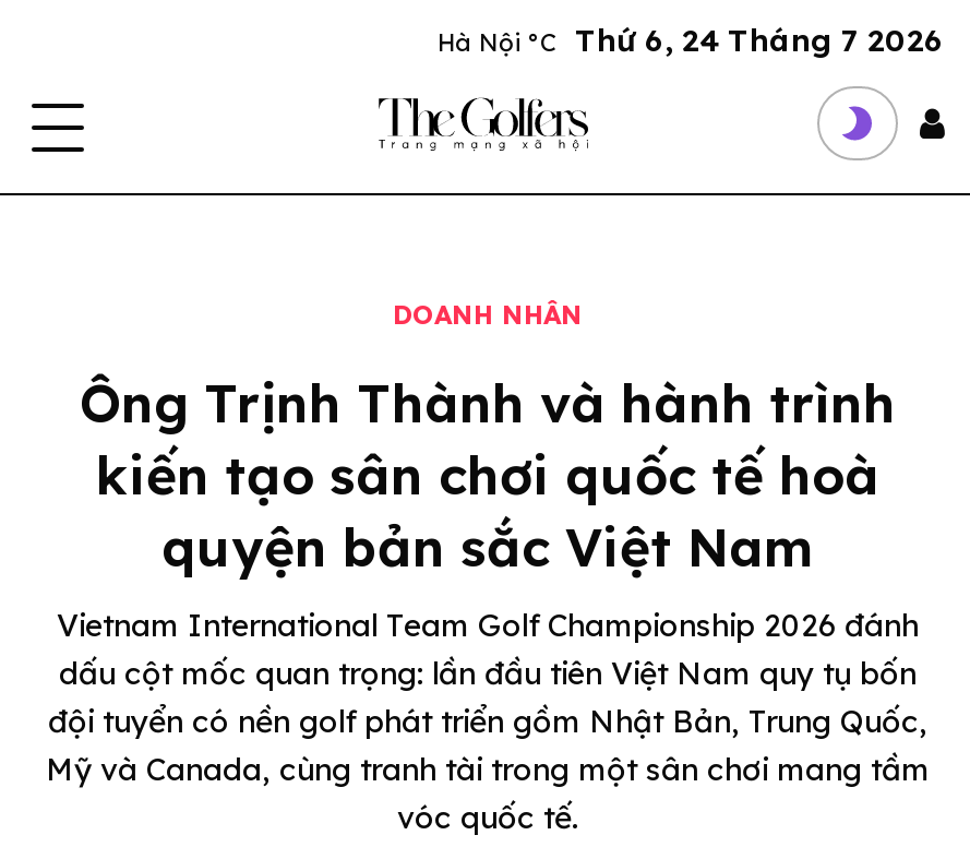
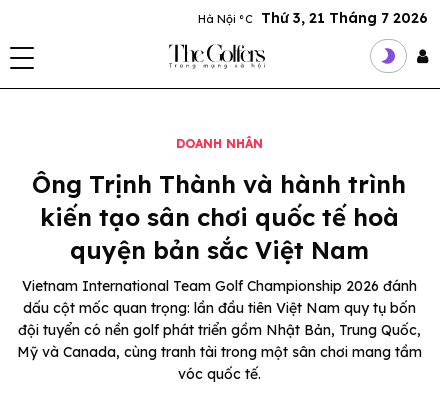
- Hà Nội °C Thứ 6, 24 Tháng 7 2026
+ Hà Nội °C Thứ 3, 21 Tháng 7 2026
